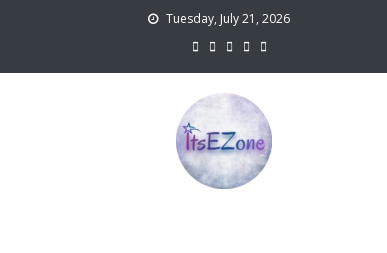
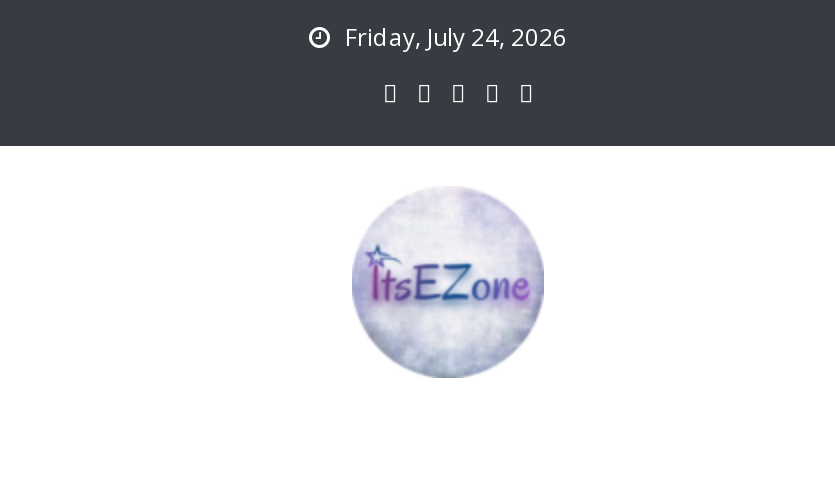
- Tuesday, July 21, 2026
+ Friday, July 24, 2026
